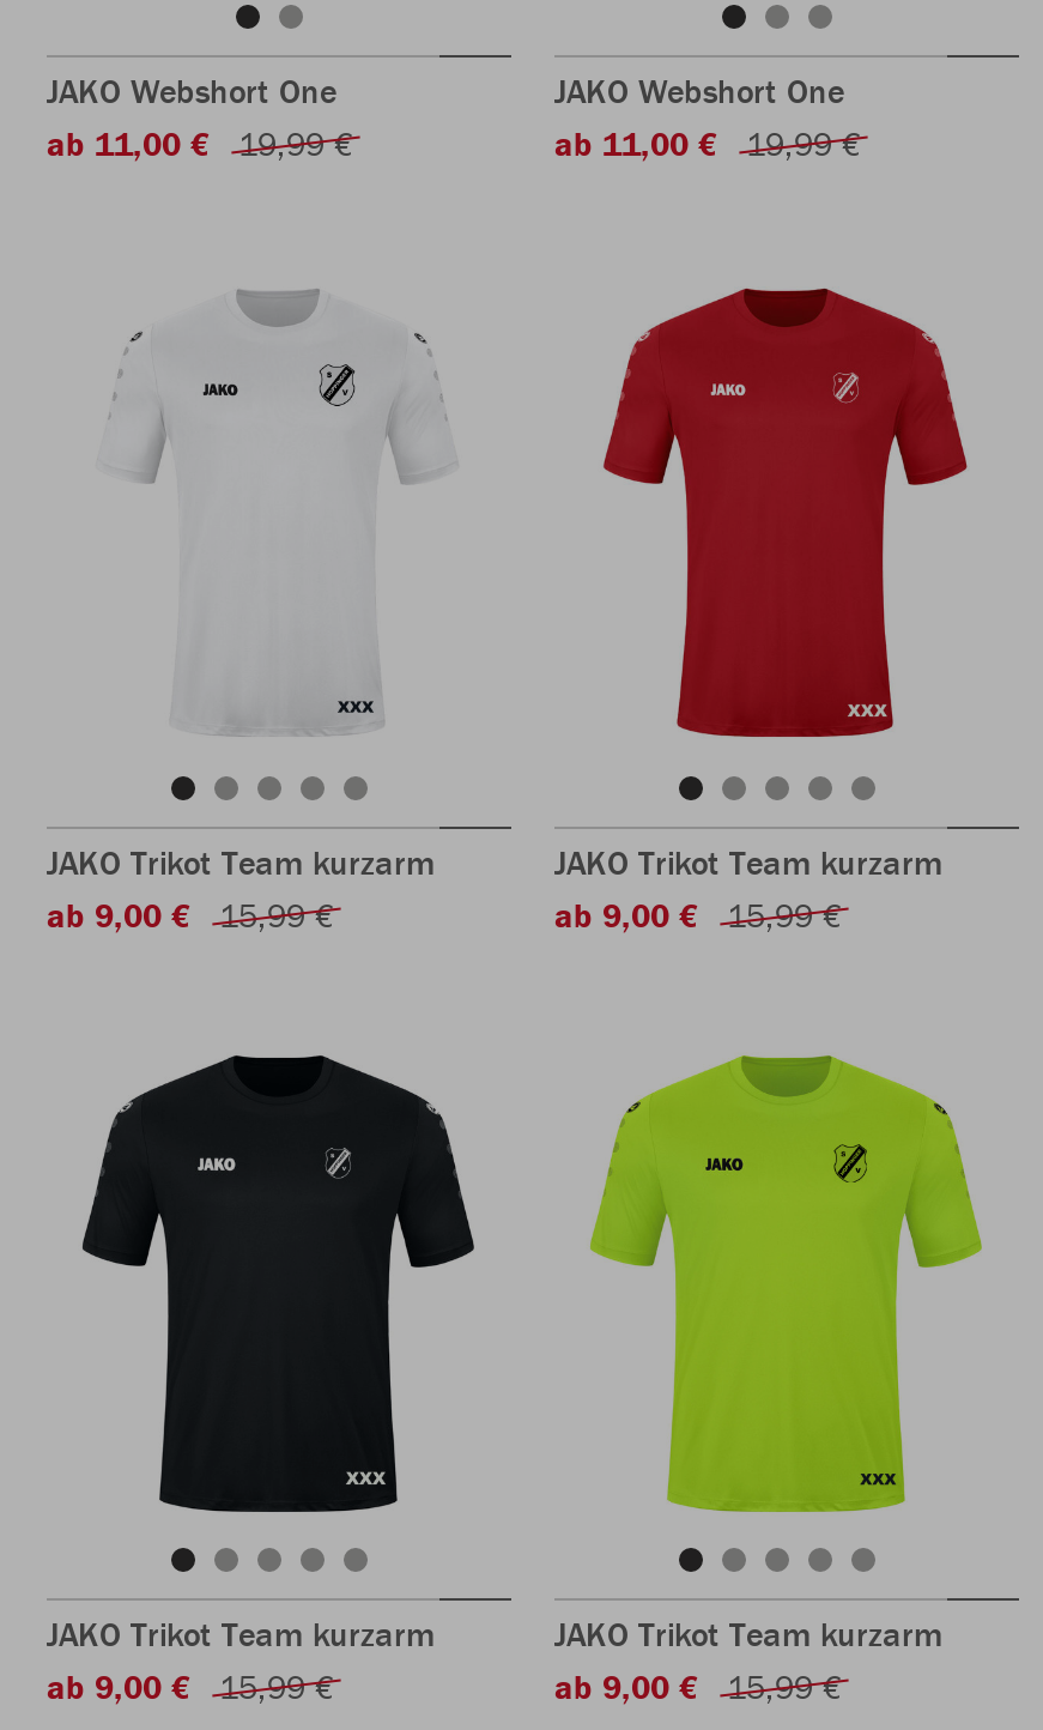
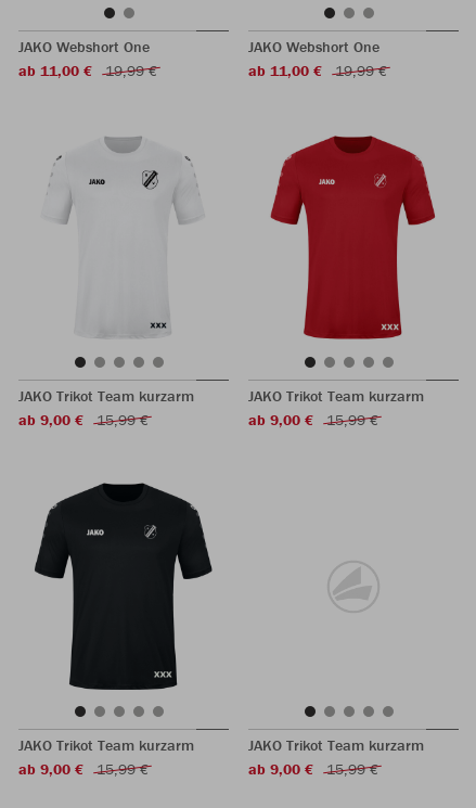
- [image]
